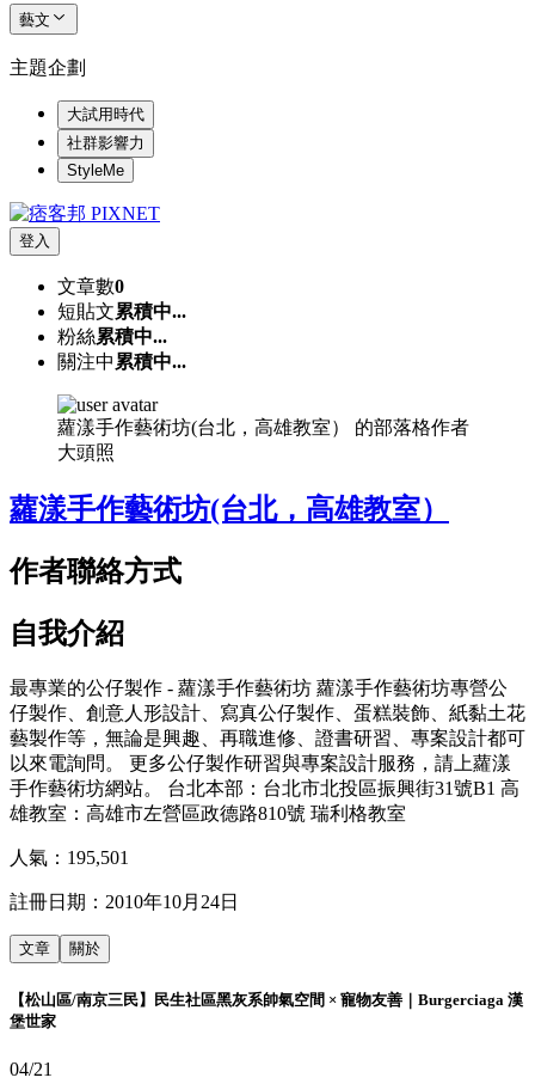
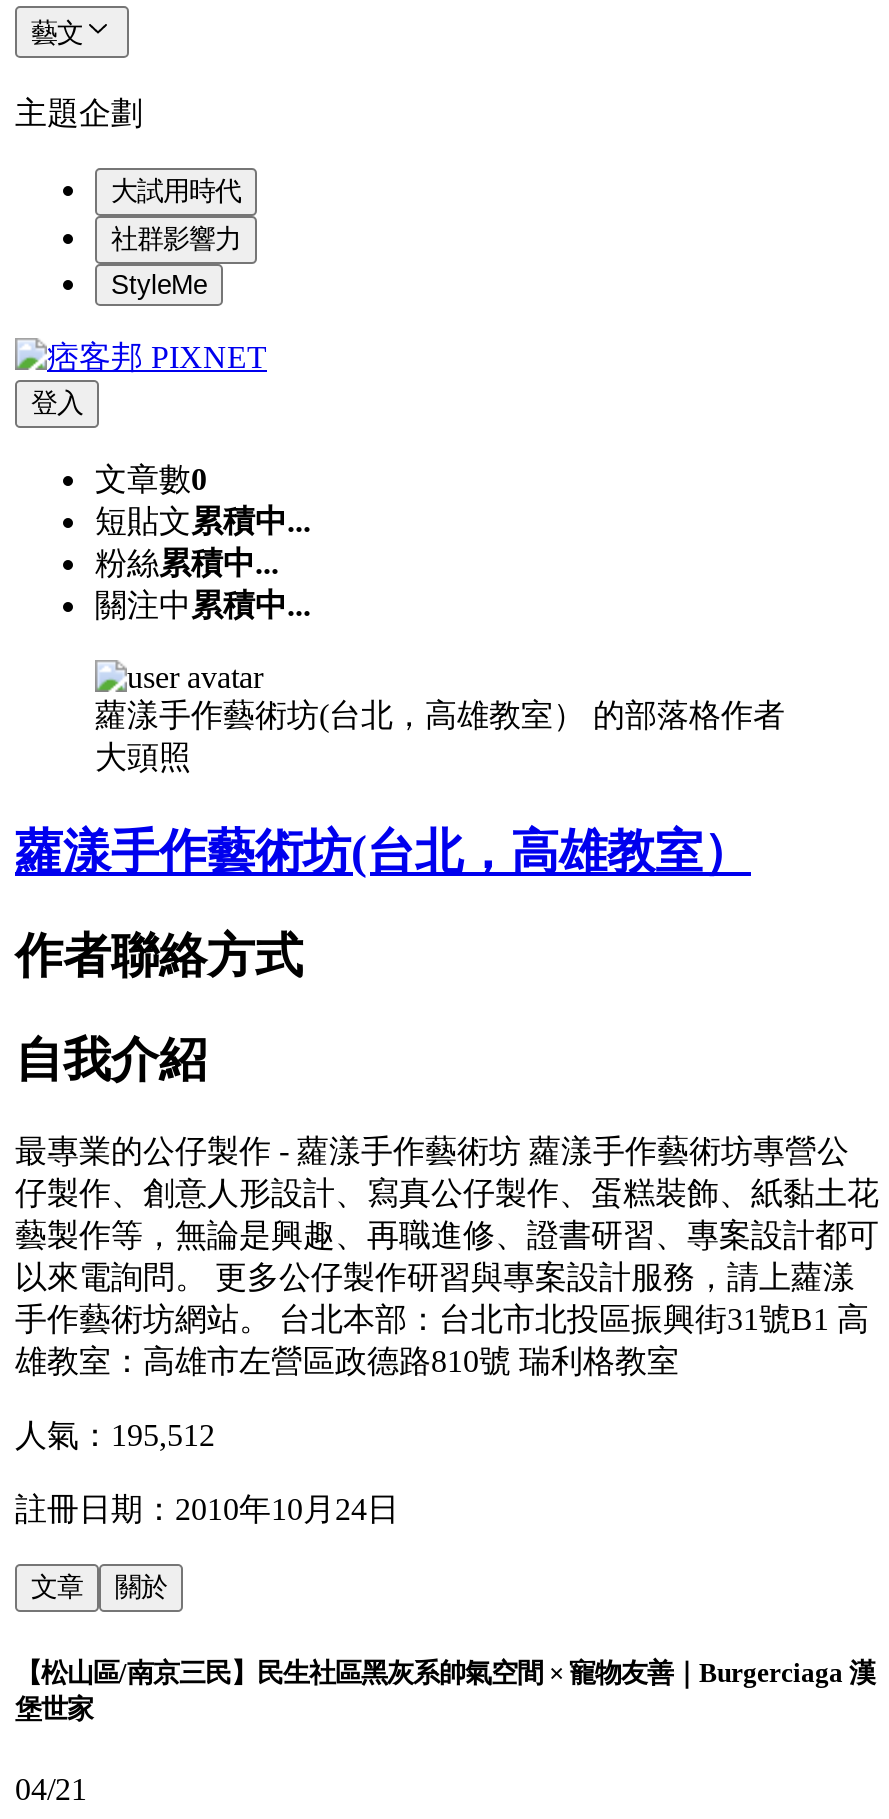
- 人氣：195,501
+ 人氣：195,512
